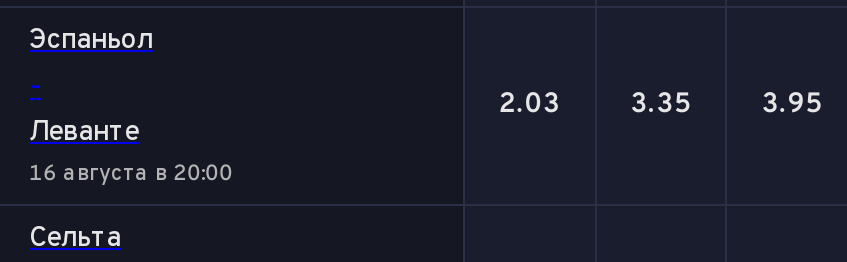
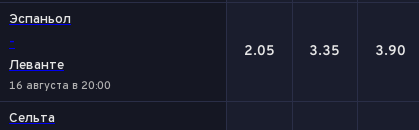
- 2.03
+ 2.05

- 3.95
+ 3.90
